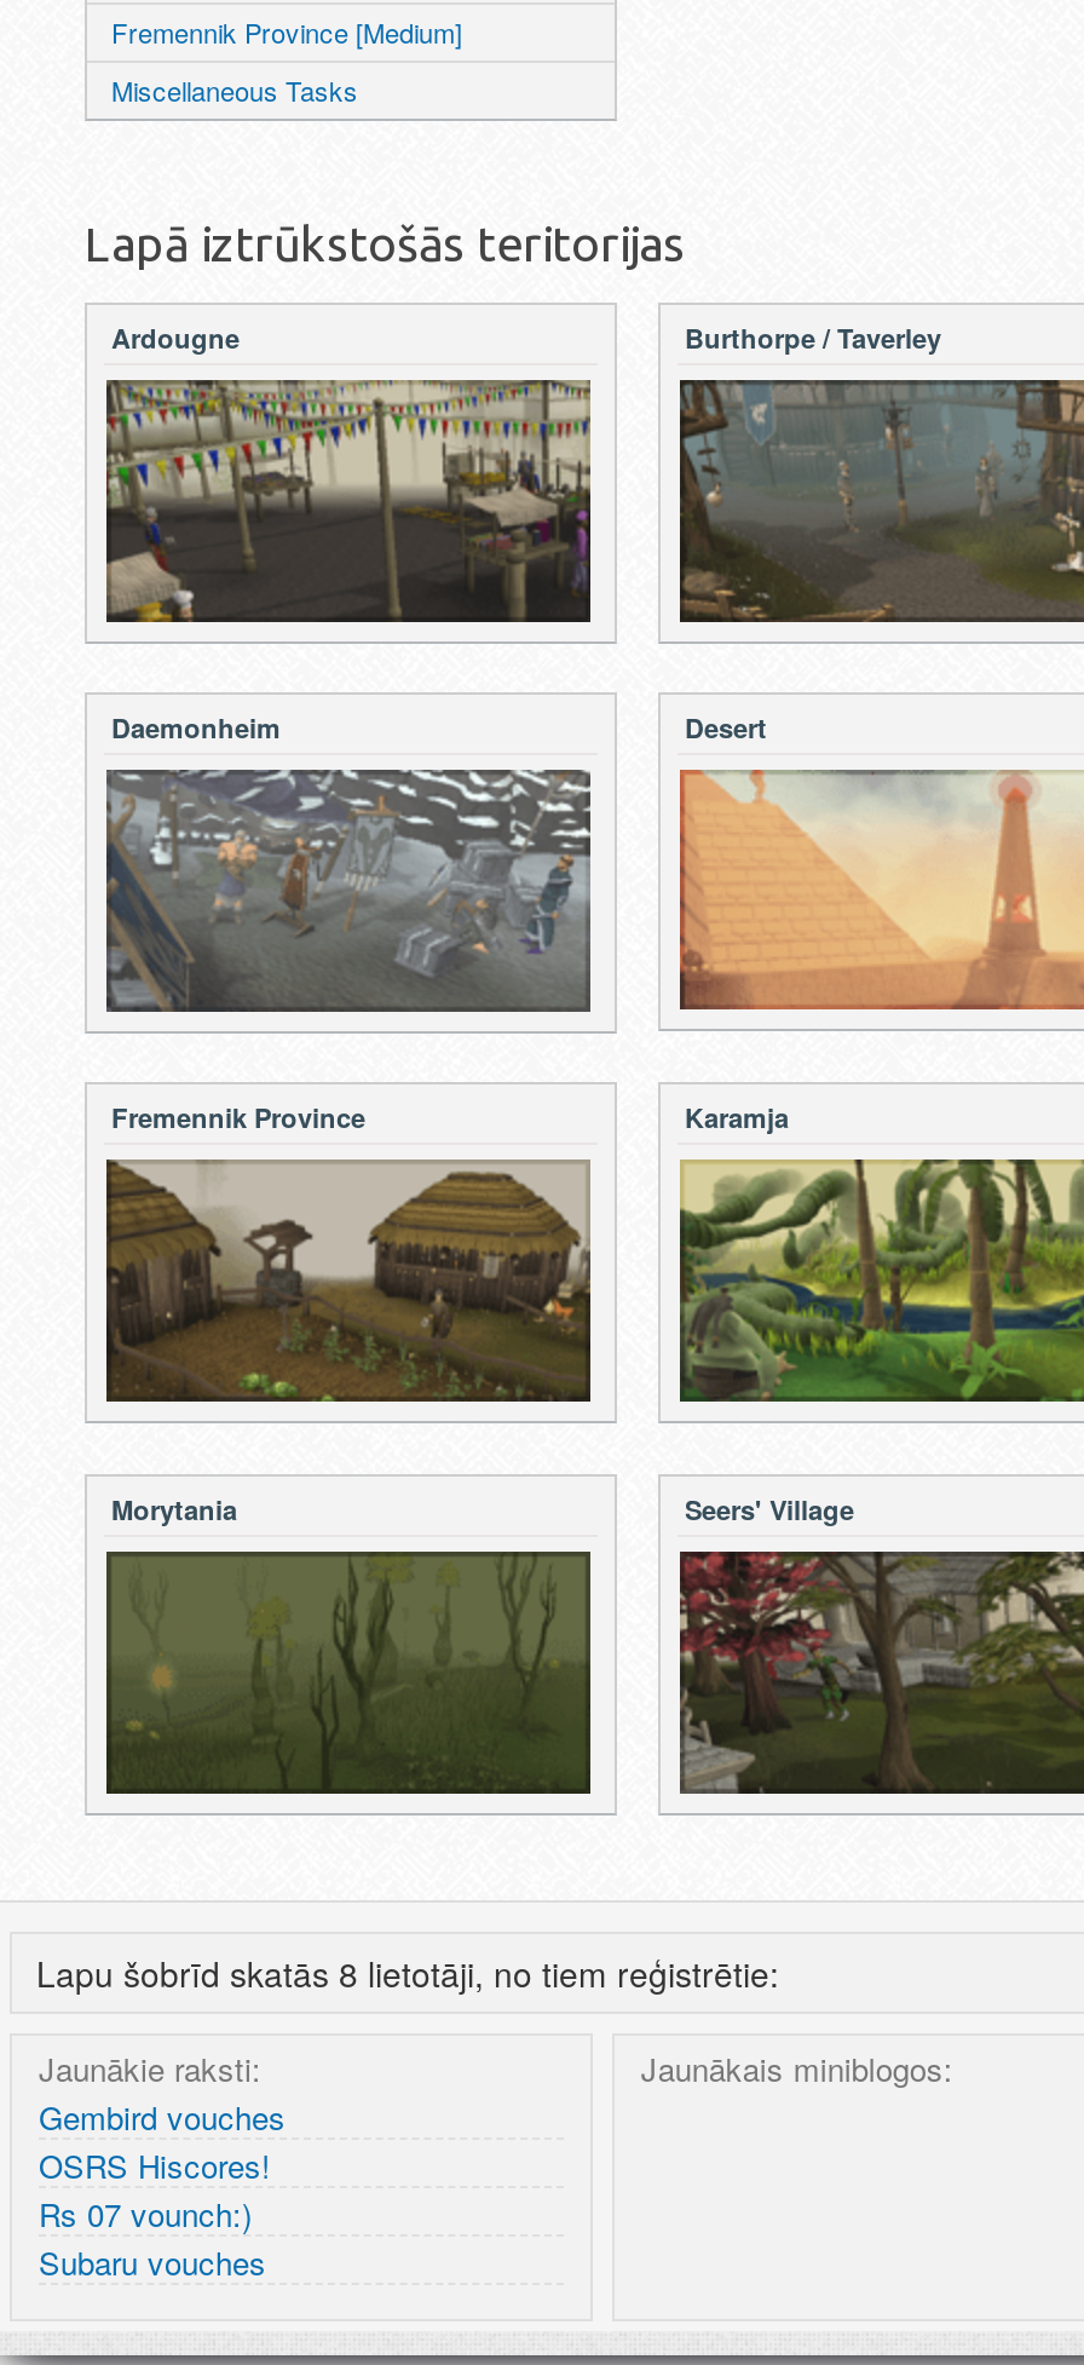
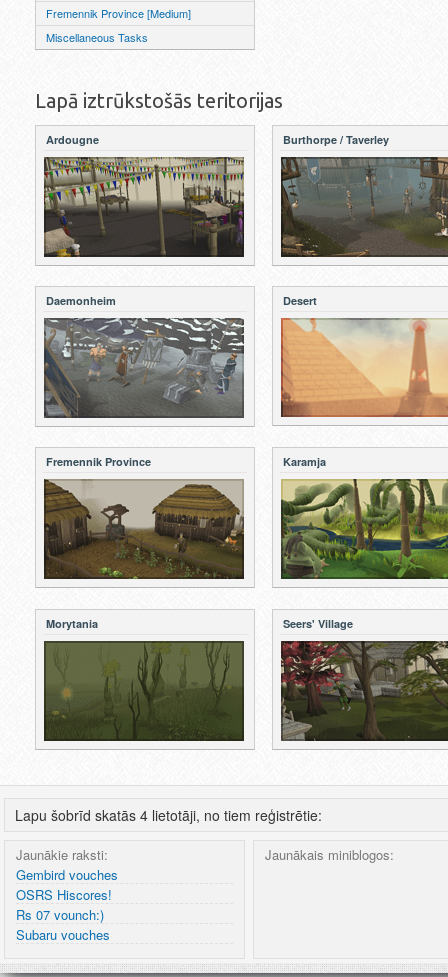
- Lapu šobrīd skatās 8 lietotāji, no tiem reģistrētie:
+ Lapu šobrīd skatās 4 lietotāji, no tiem reģistrētie:
